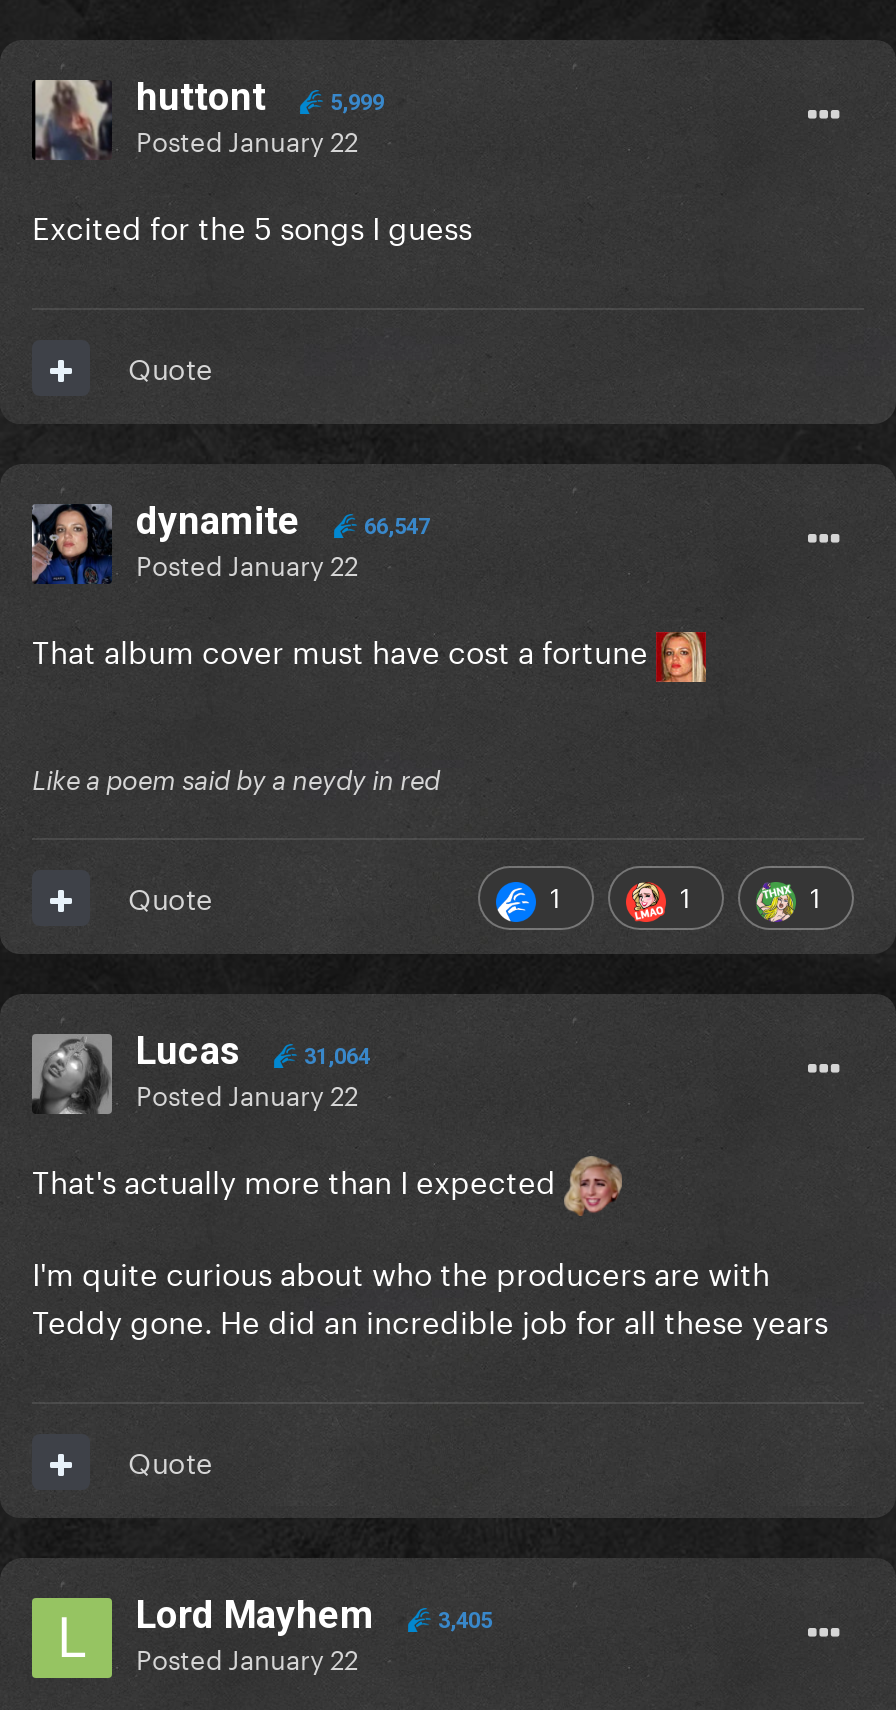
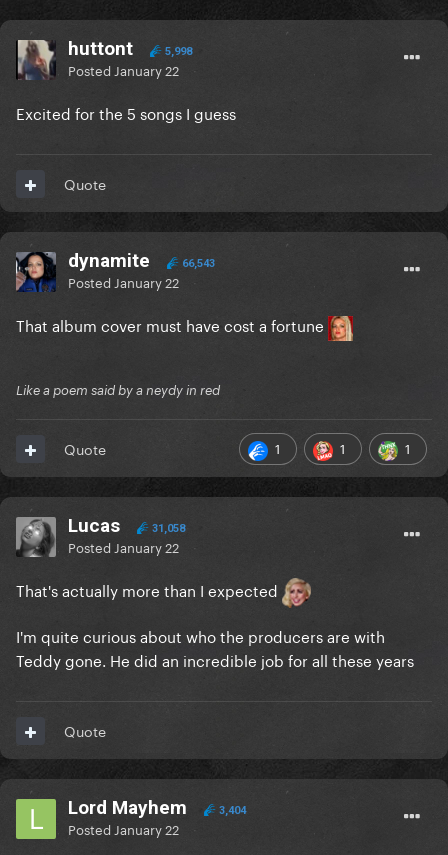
- 5,999
+ 5,998

- dynamite 66,547
+ dynamite 66,543

- 31,064
+ 31,058

- 3,405
+ 3,404
